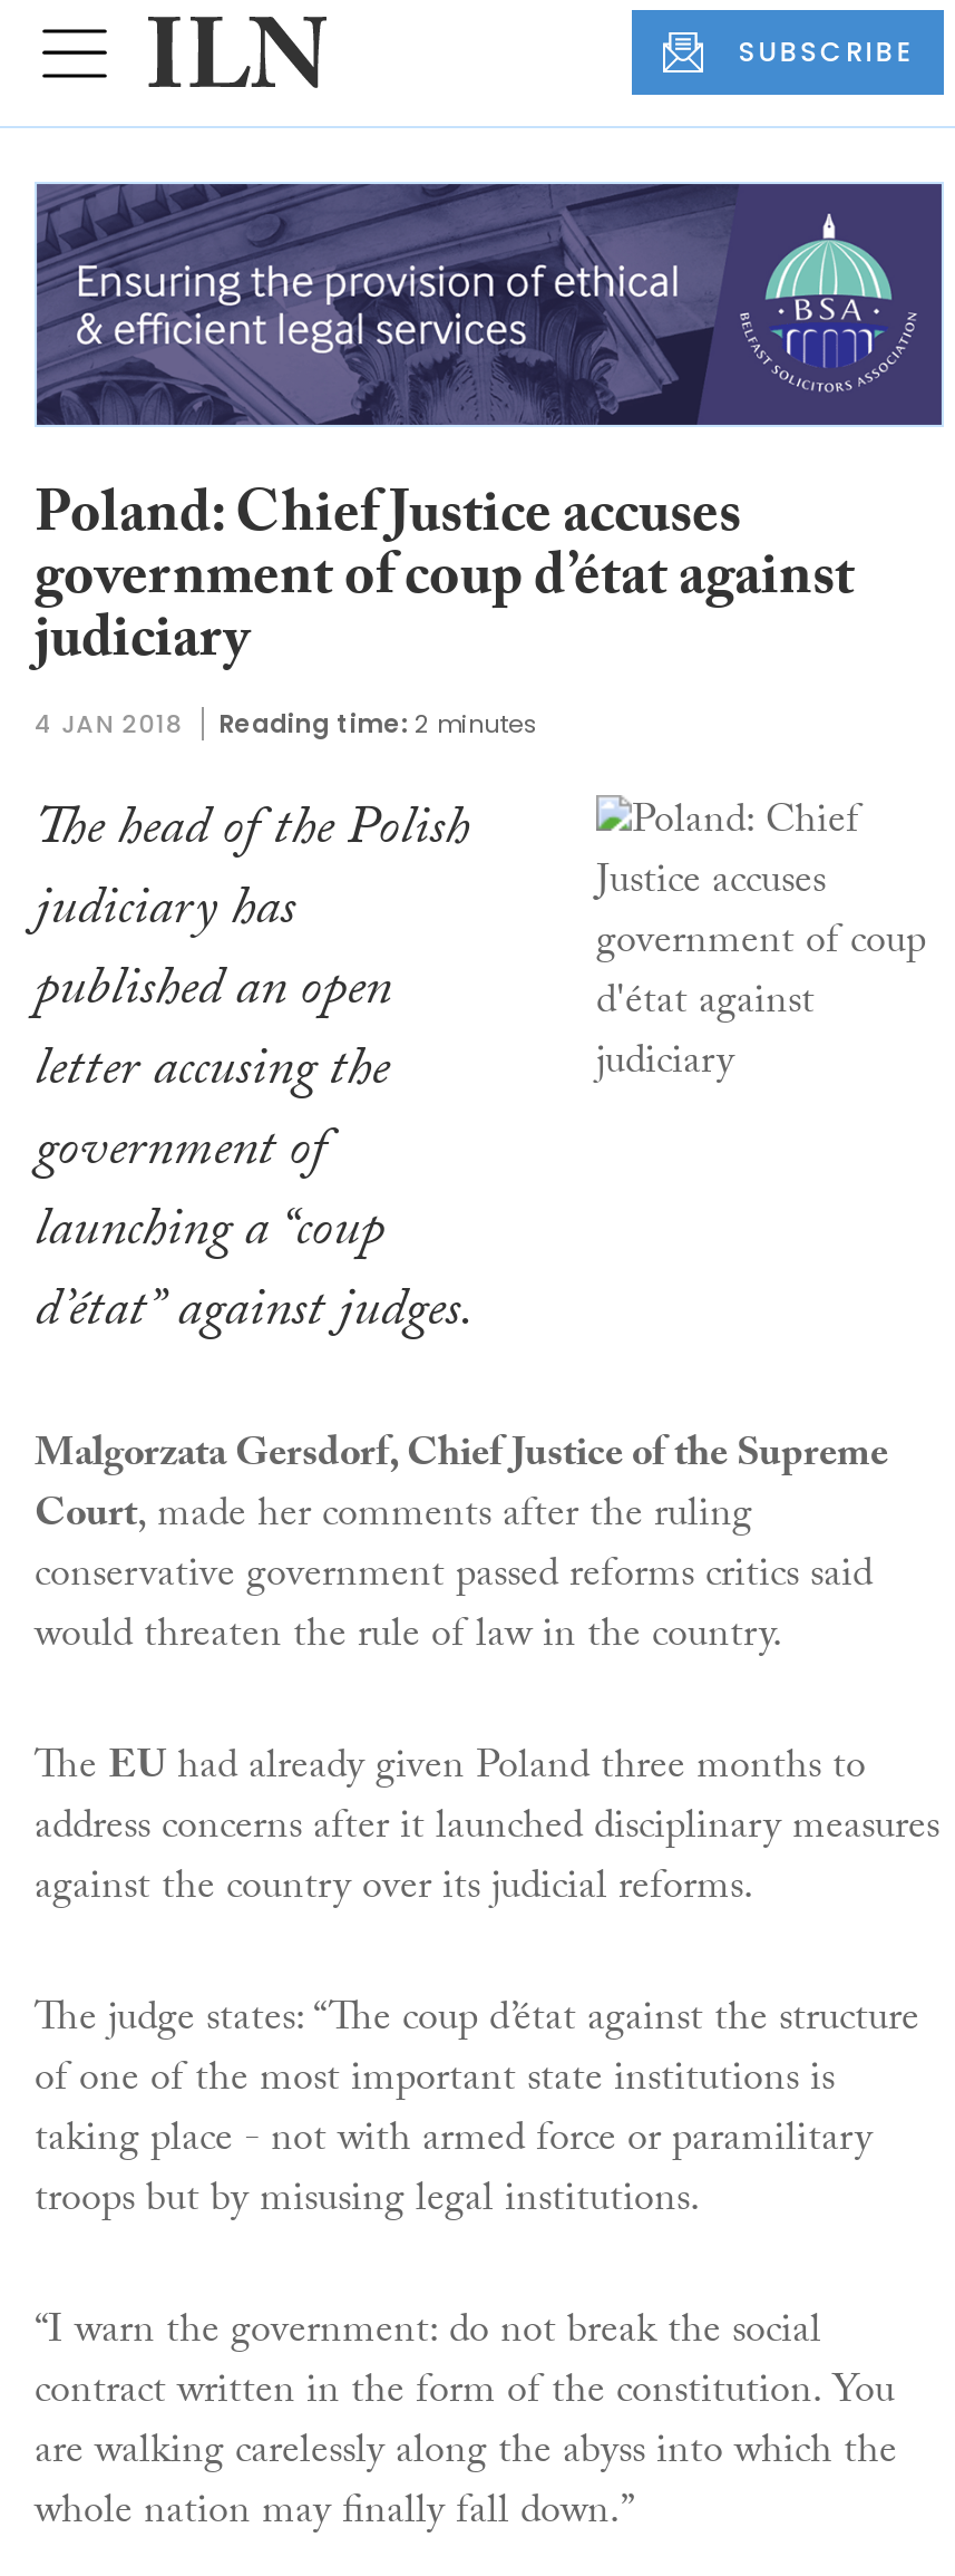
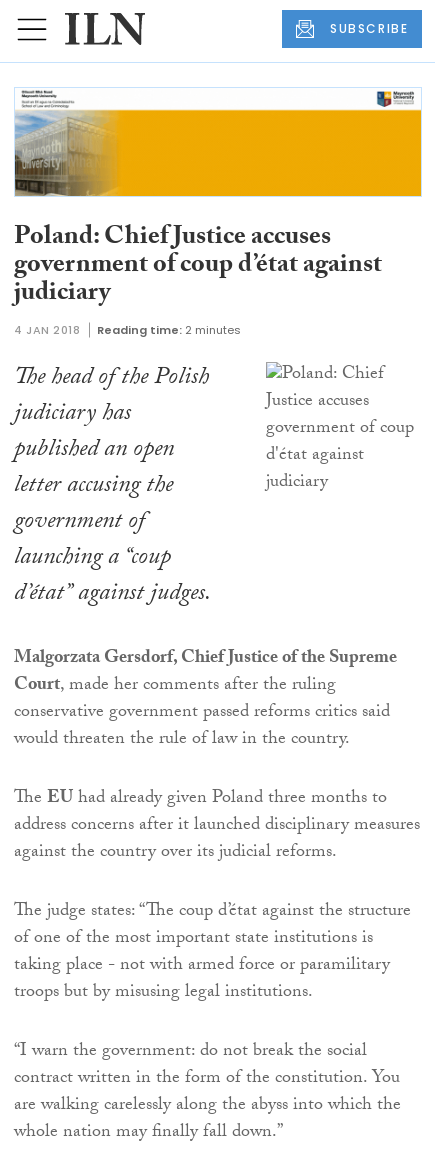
- [image]
+ [image]
